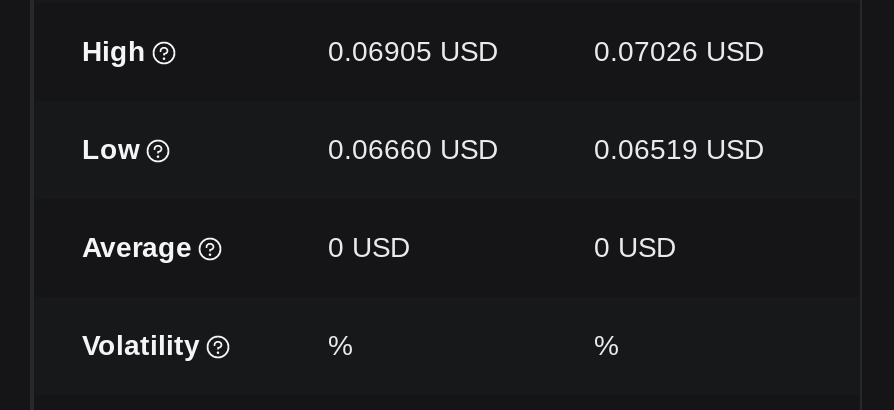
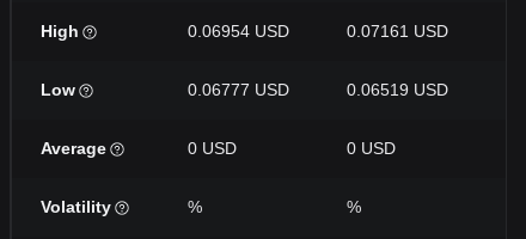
- 0.06905 USD
+ 0.06954 USD

- 0.07026 USD
+ 0.07161 USD

- 0.06660 USD
+ 0.06777 USD
